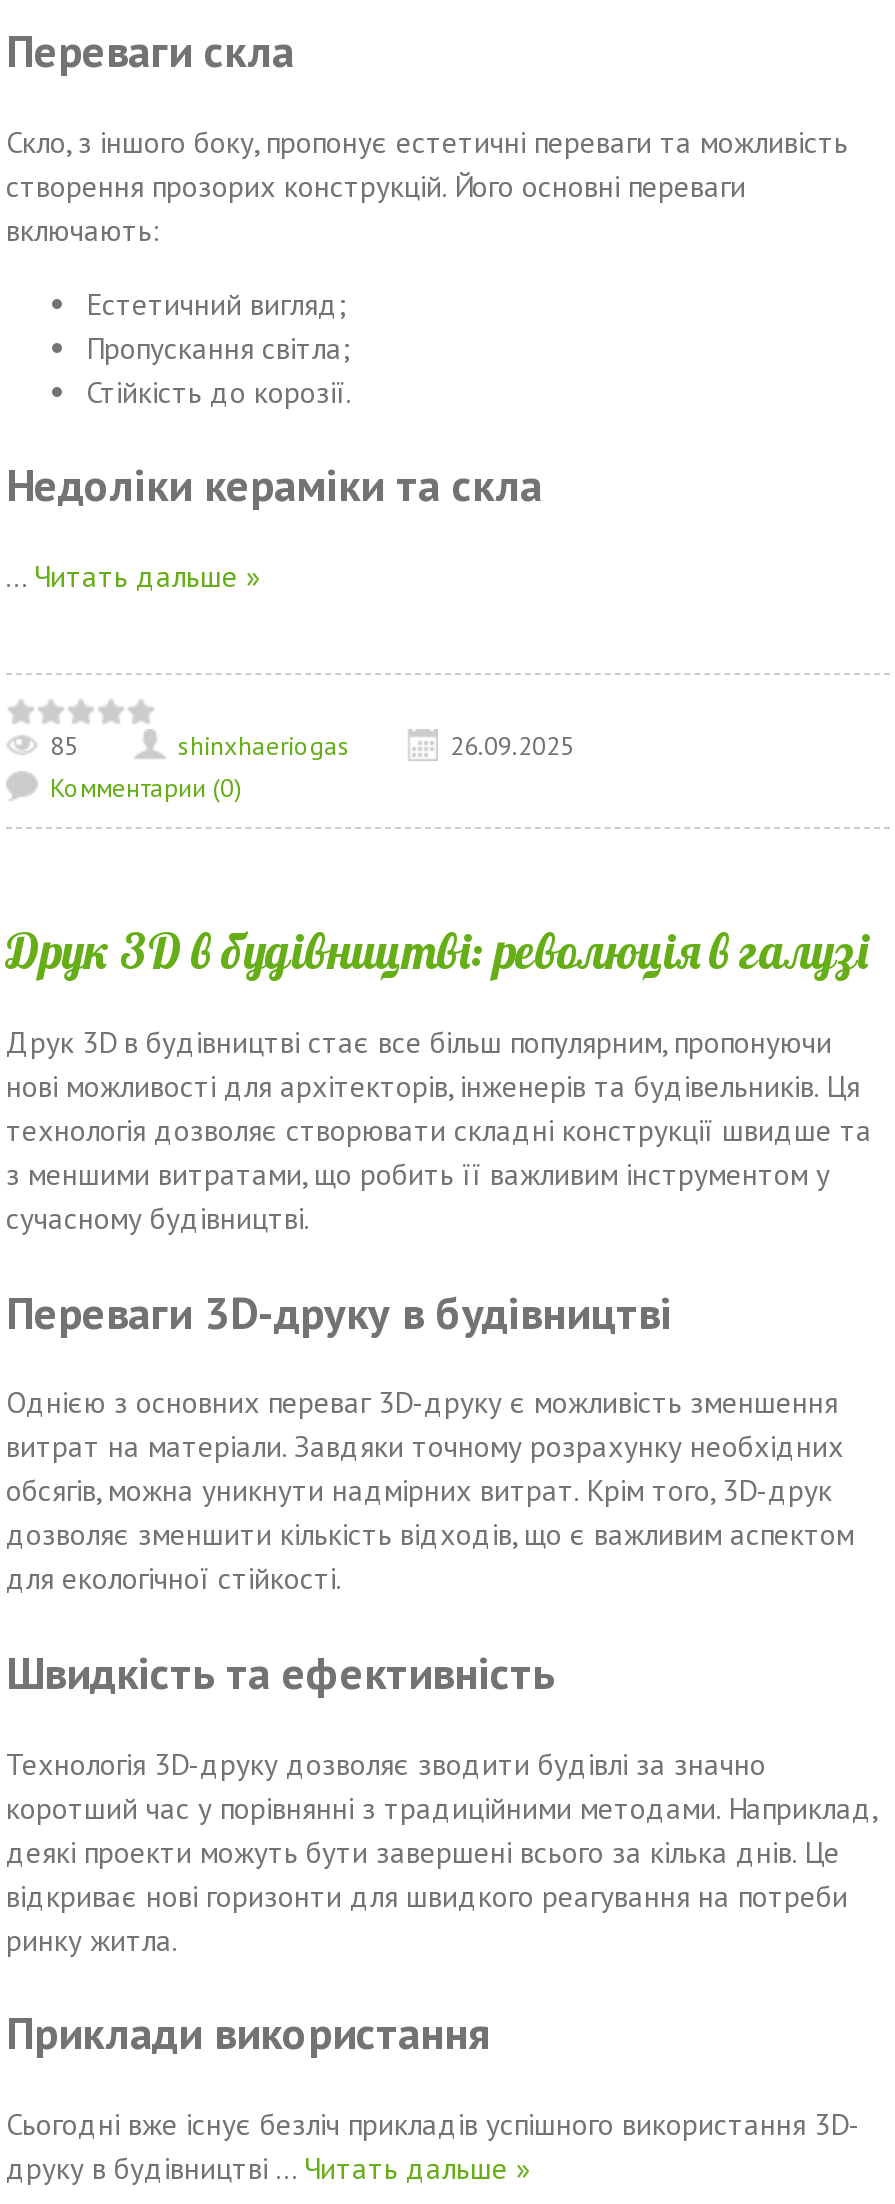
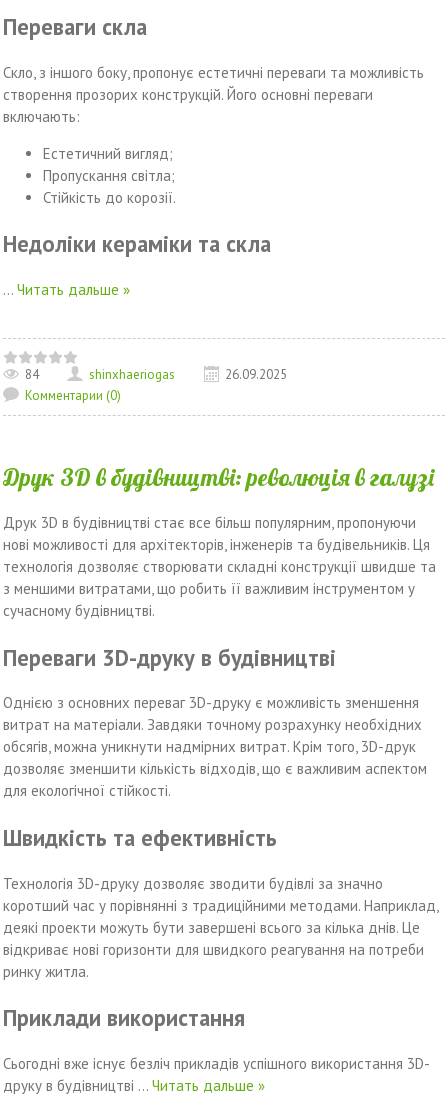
- 85
+ 84
